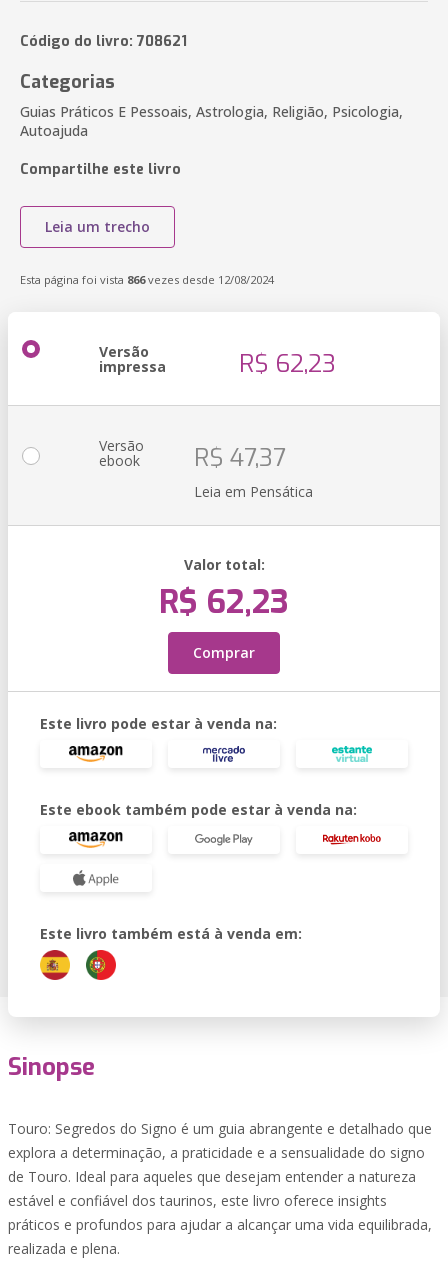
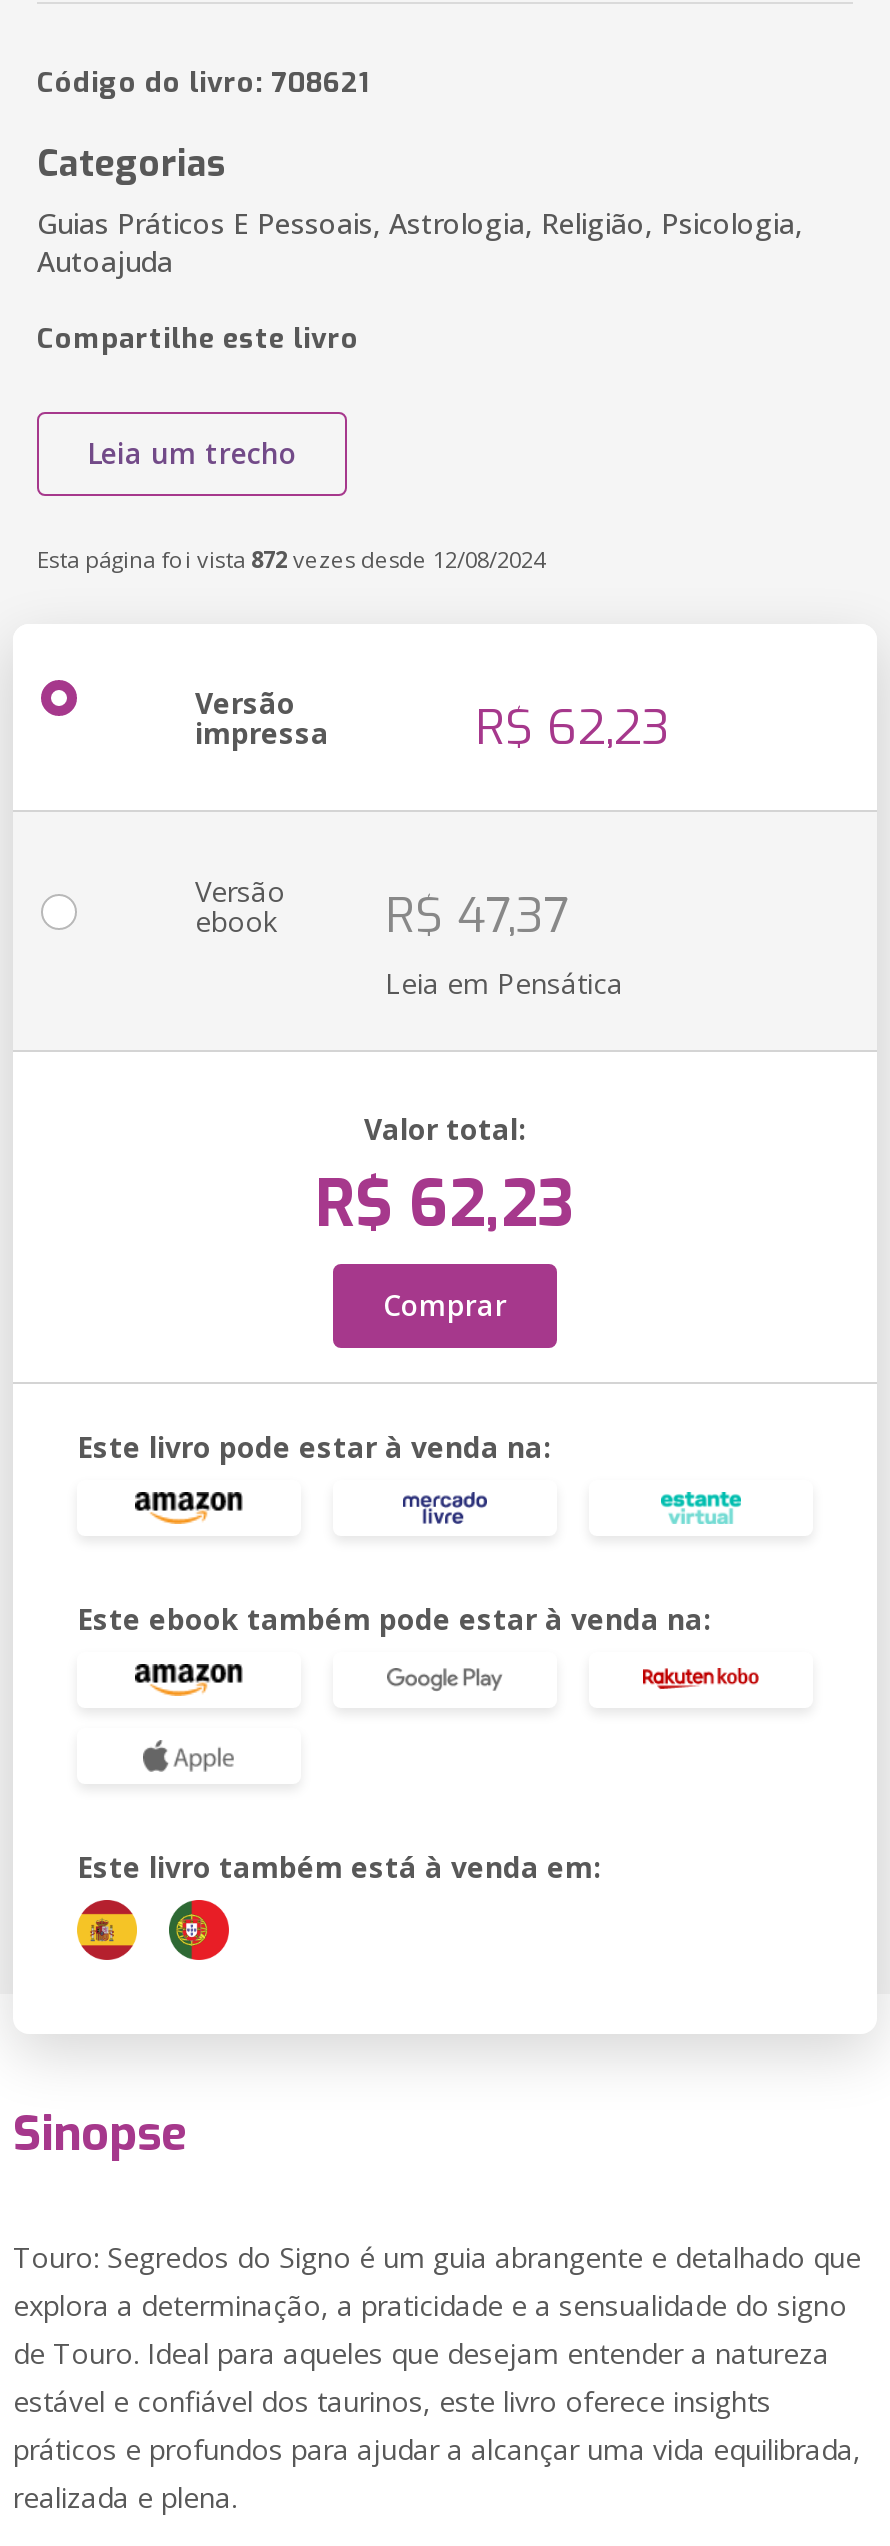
- Esta página foi vista 866 vezes desde 12/08/2024
+ Esta página foi vista 872 vezes desde 12/08/2024
